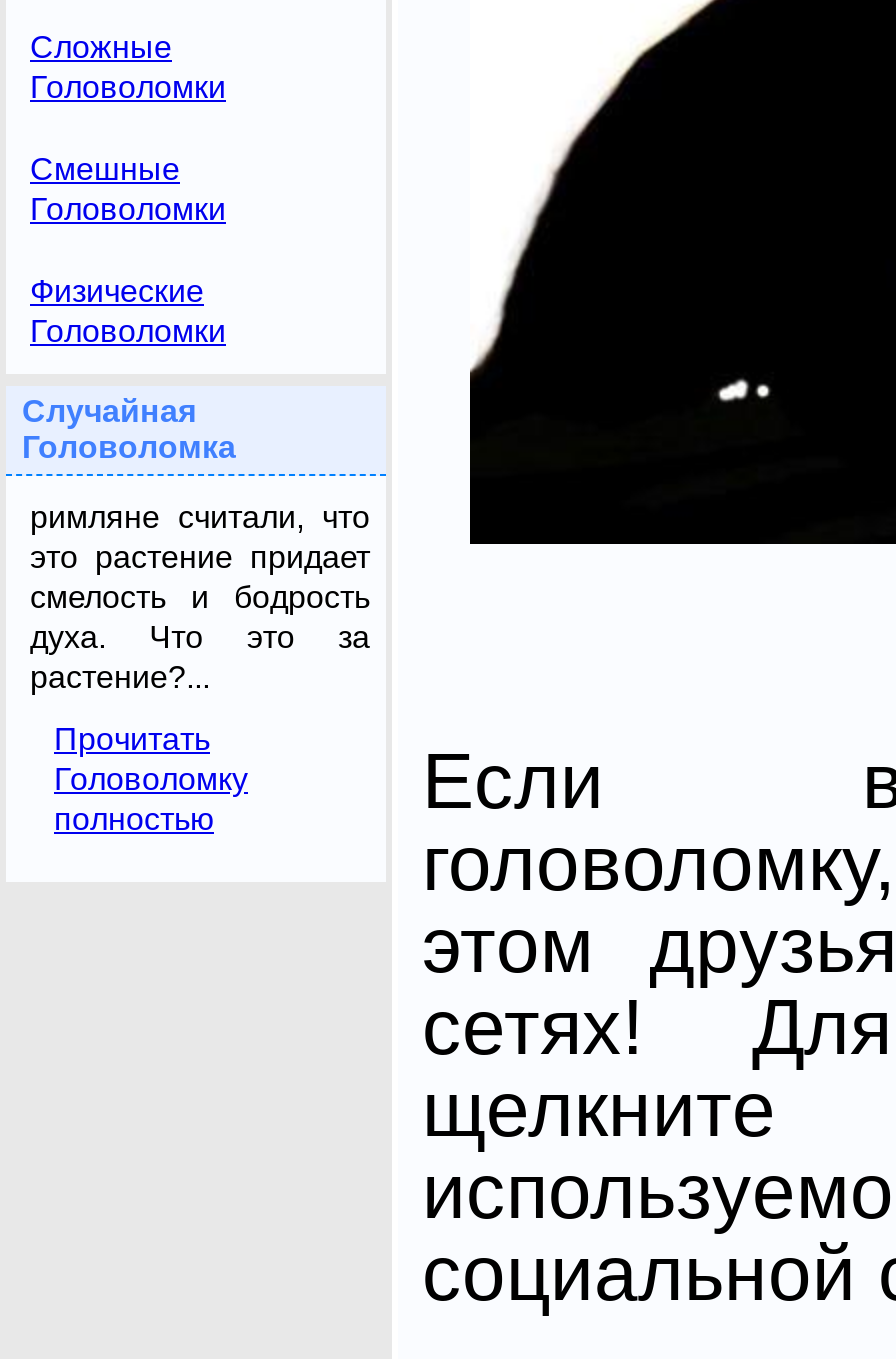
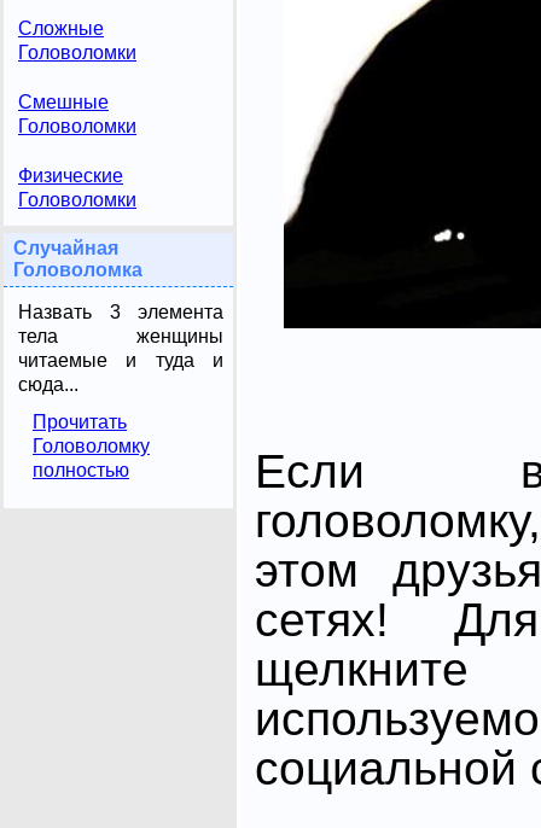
- римляне считали, что
- это растение придает
- смелость и бодрость
- духа. Что это за
- растение?...
+ Назвать 3 элемента
+ тела женщины
+ читаемые и туда и
+ сюда...

moved up: Прочитать | Головоломку
